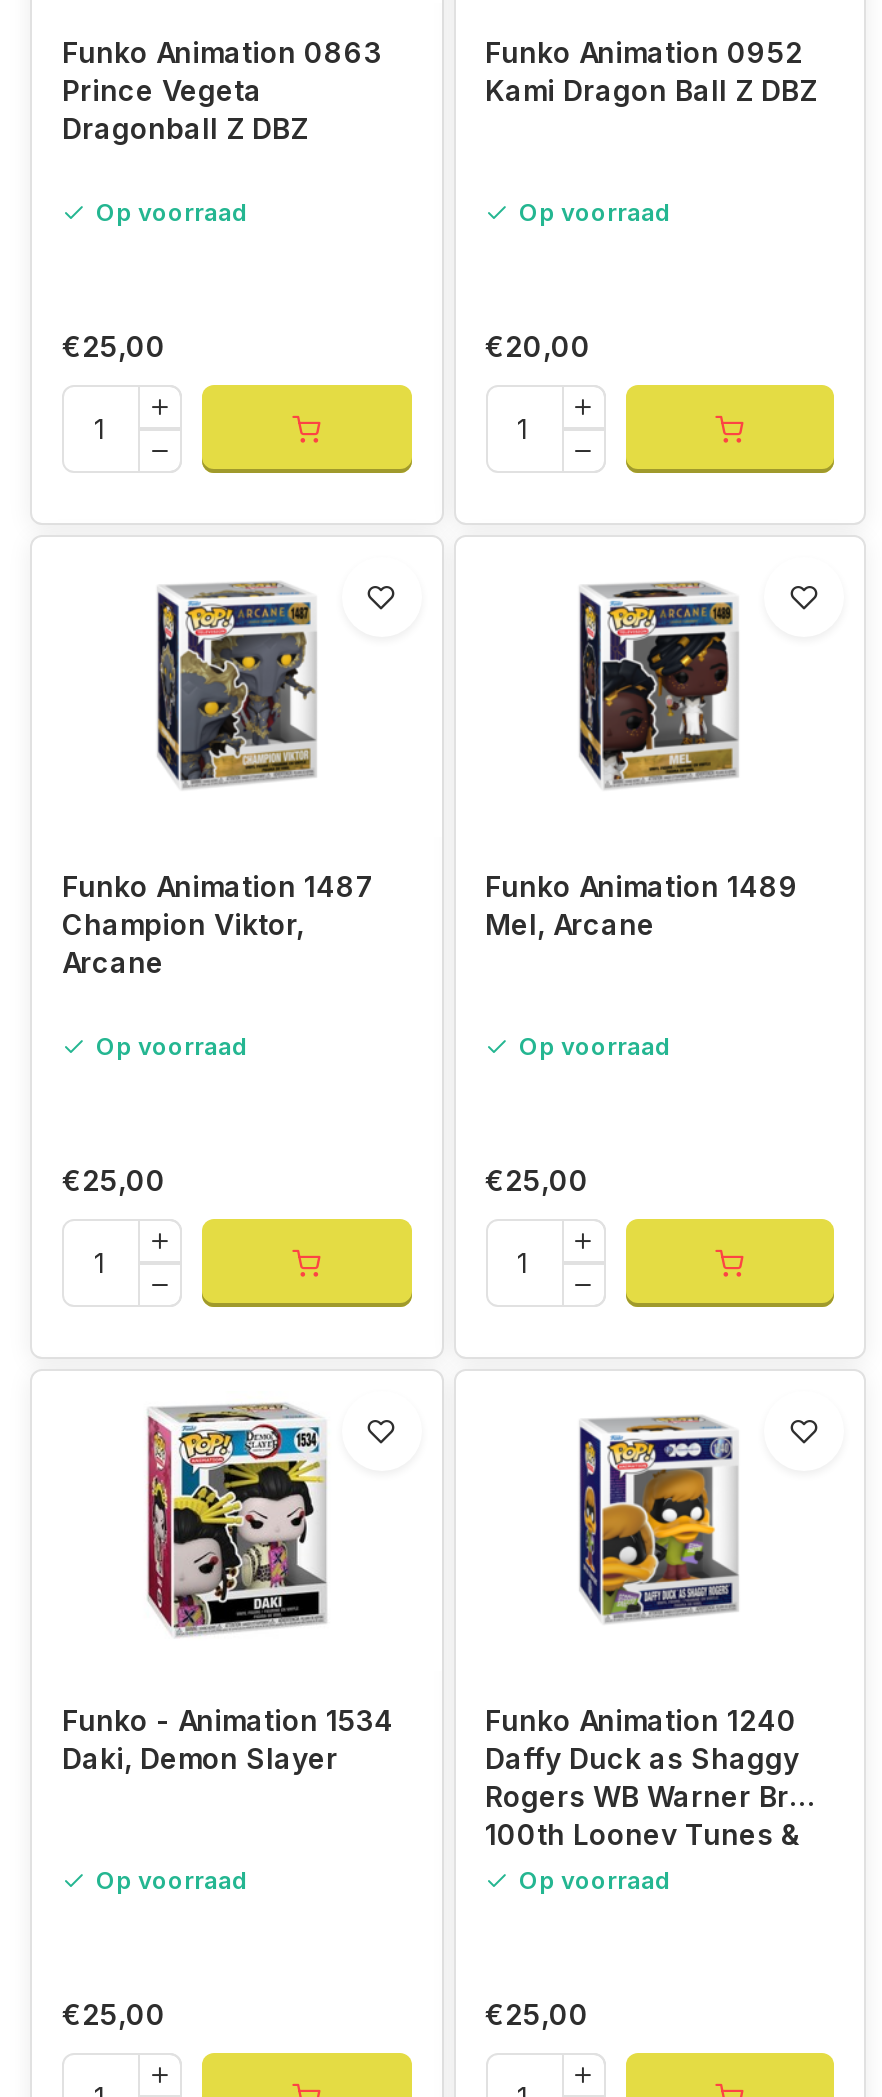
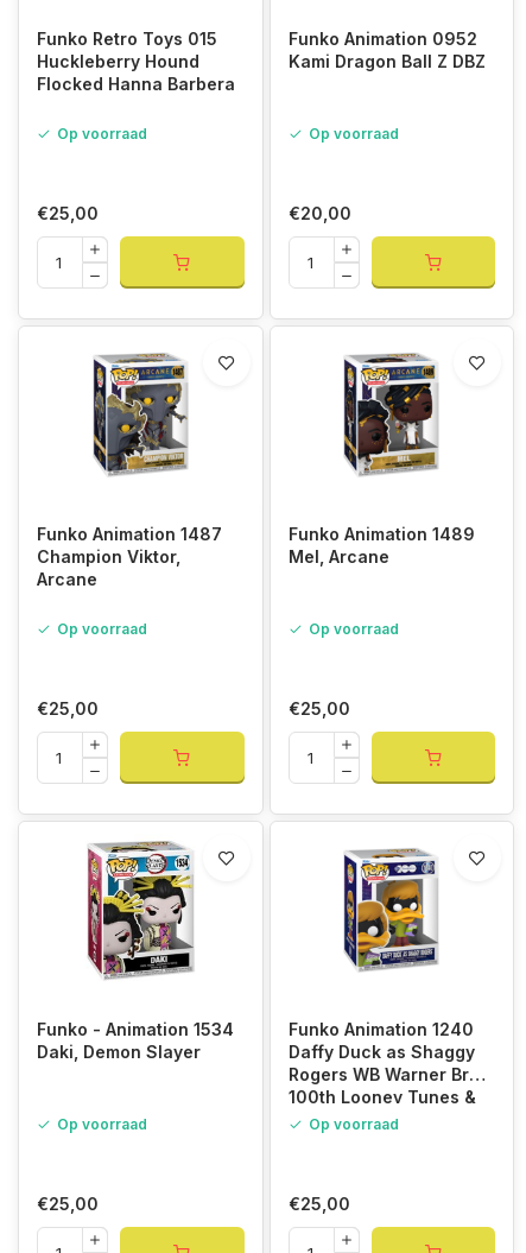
- Funko Animation 0863
- Prince Vegeta
- Dragonball Z DBZ
+ Funko Retro Toys 015
+ Huckleberry Hound
+ Flocked Hanna Barbera
